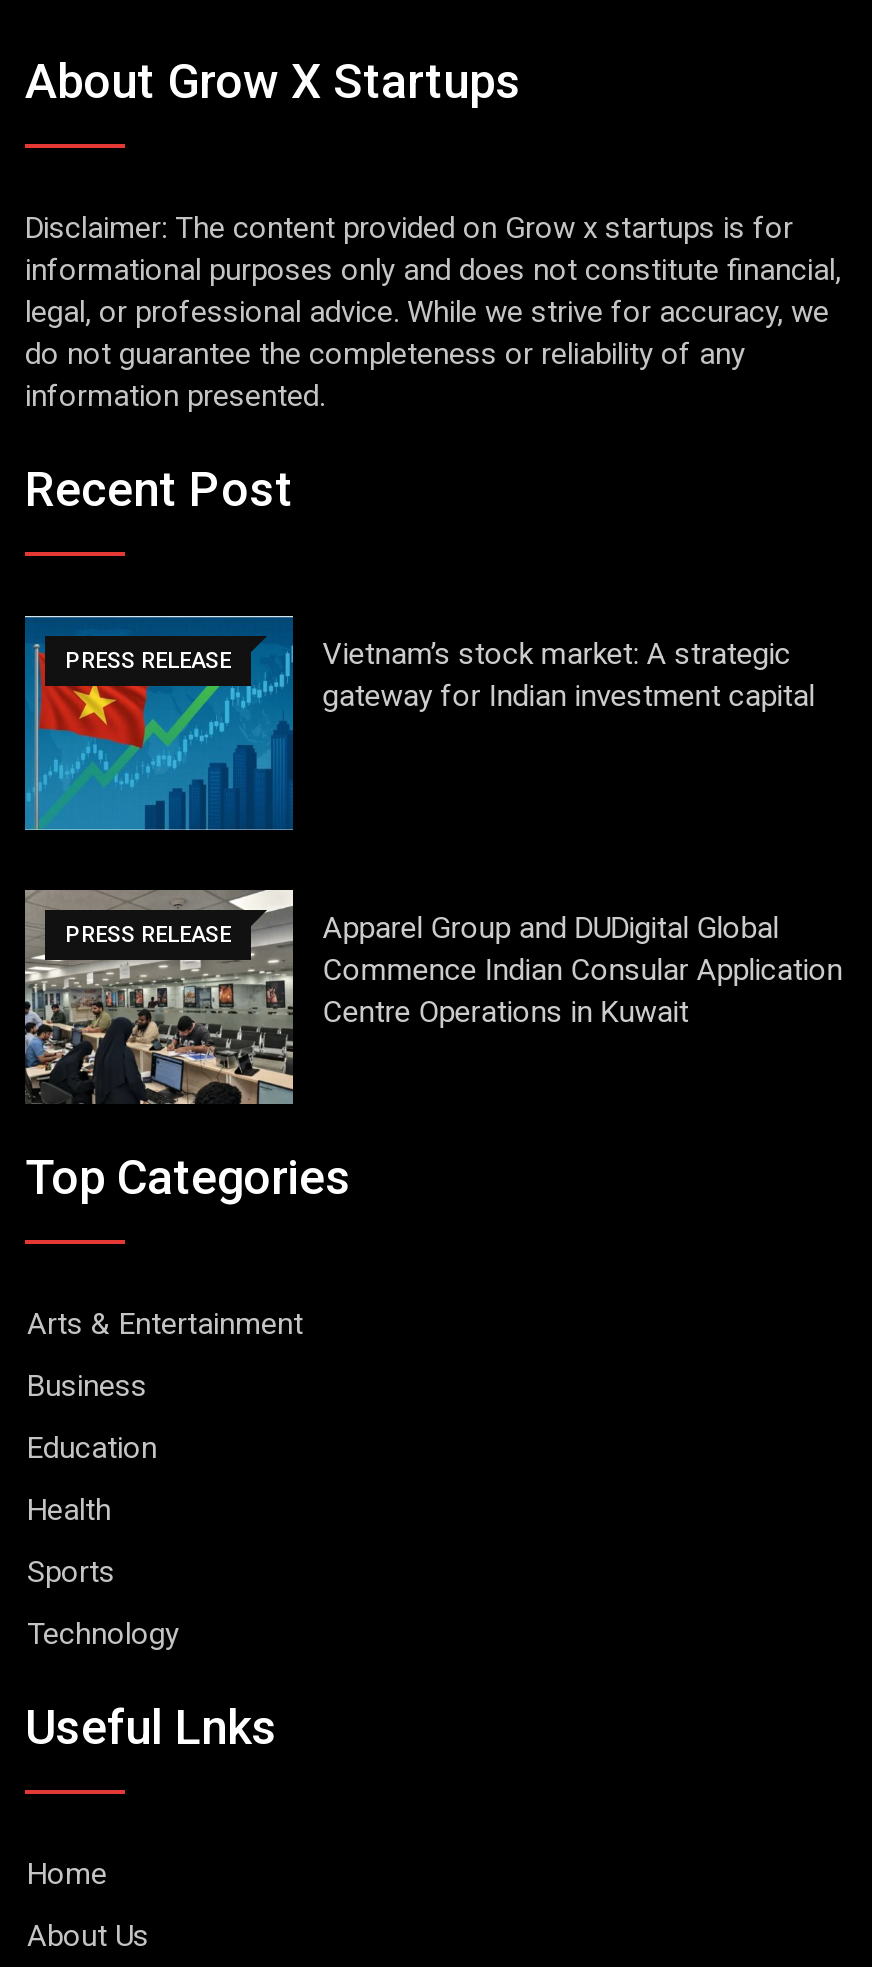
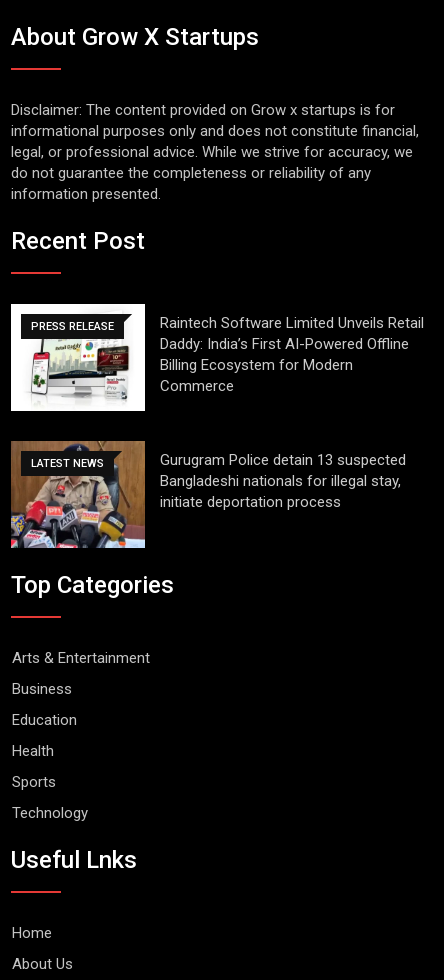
- [image]
- Vietnam’s stock market: A strategic
- gateway for Indian investment capital
+ [image]
+ Raintech Software Limited Unveils Retail
+ Daddy: India’s First AI-Powered Offline
+ Billing Ecosystem for Modern
+ Commerce

- [image]
- PRESS RELEASE
- Apparel Group and DUDigital Global
- Commence Indian Consular Application
- Centre Operations in Kuwait
+ [image]
+ LATEST NEWS
+ Gurugram Police detain 13 suspected
+ Bangladeshi nationals for illegal stay,
+ initiate deportation process
